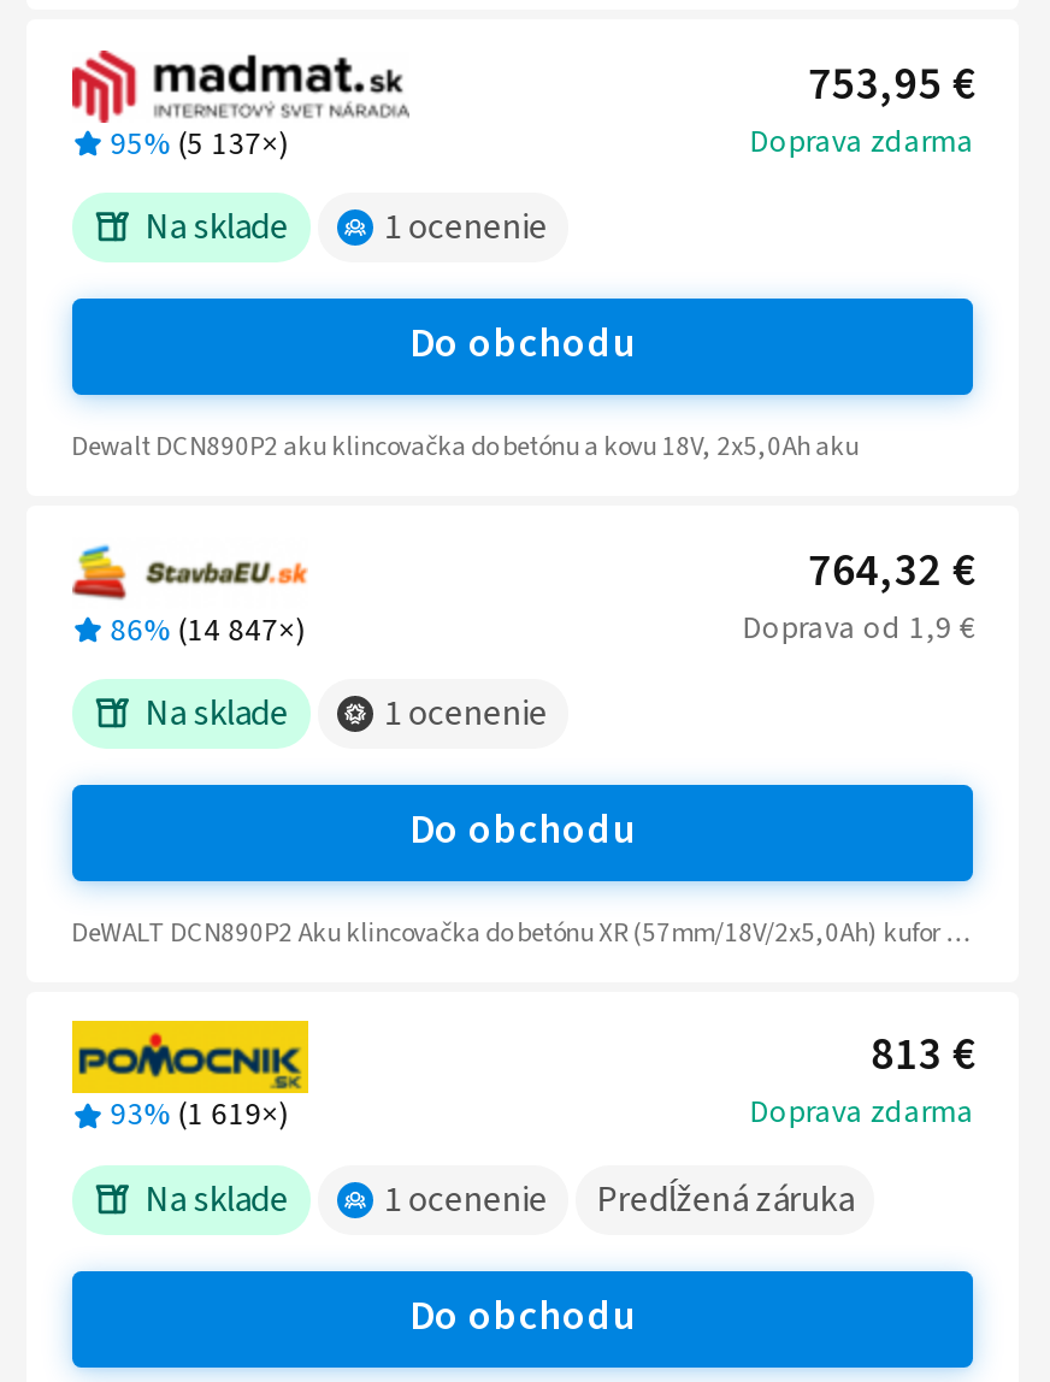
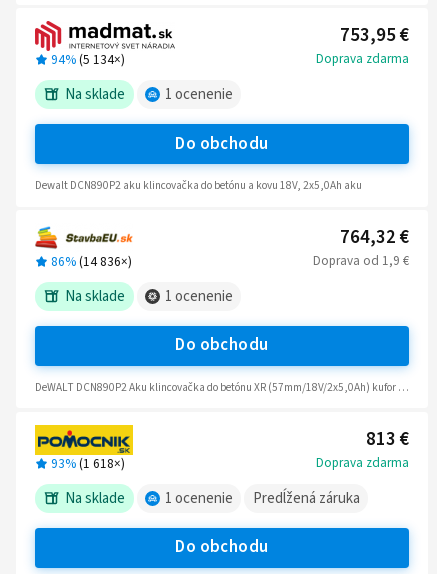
- 95% (5 137×)
+ 94% (5 134×)

- 86% (14 847×)
+ 86% (14 836×)

- 93% (1 619×)
+ 93% (1 618×)
